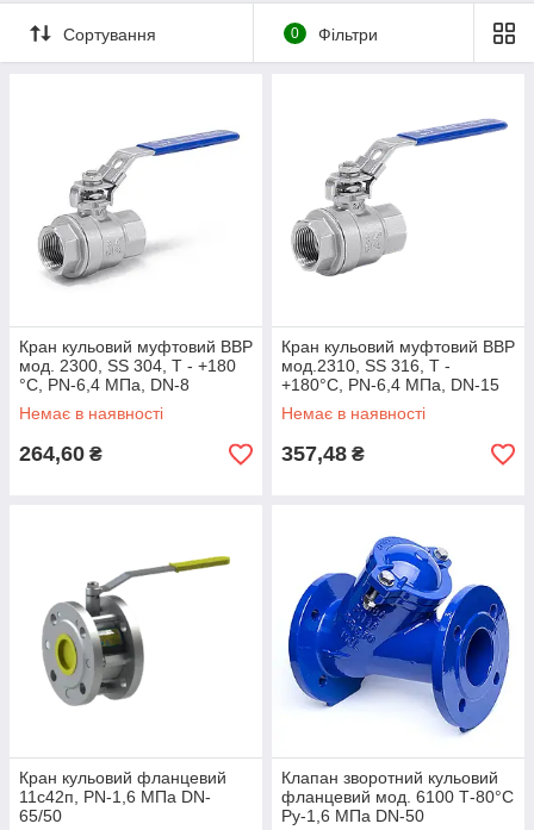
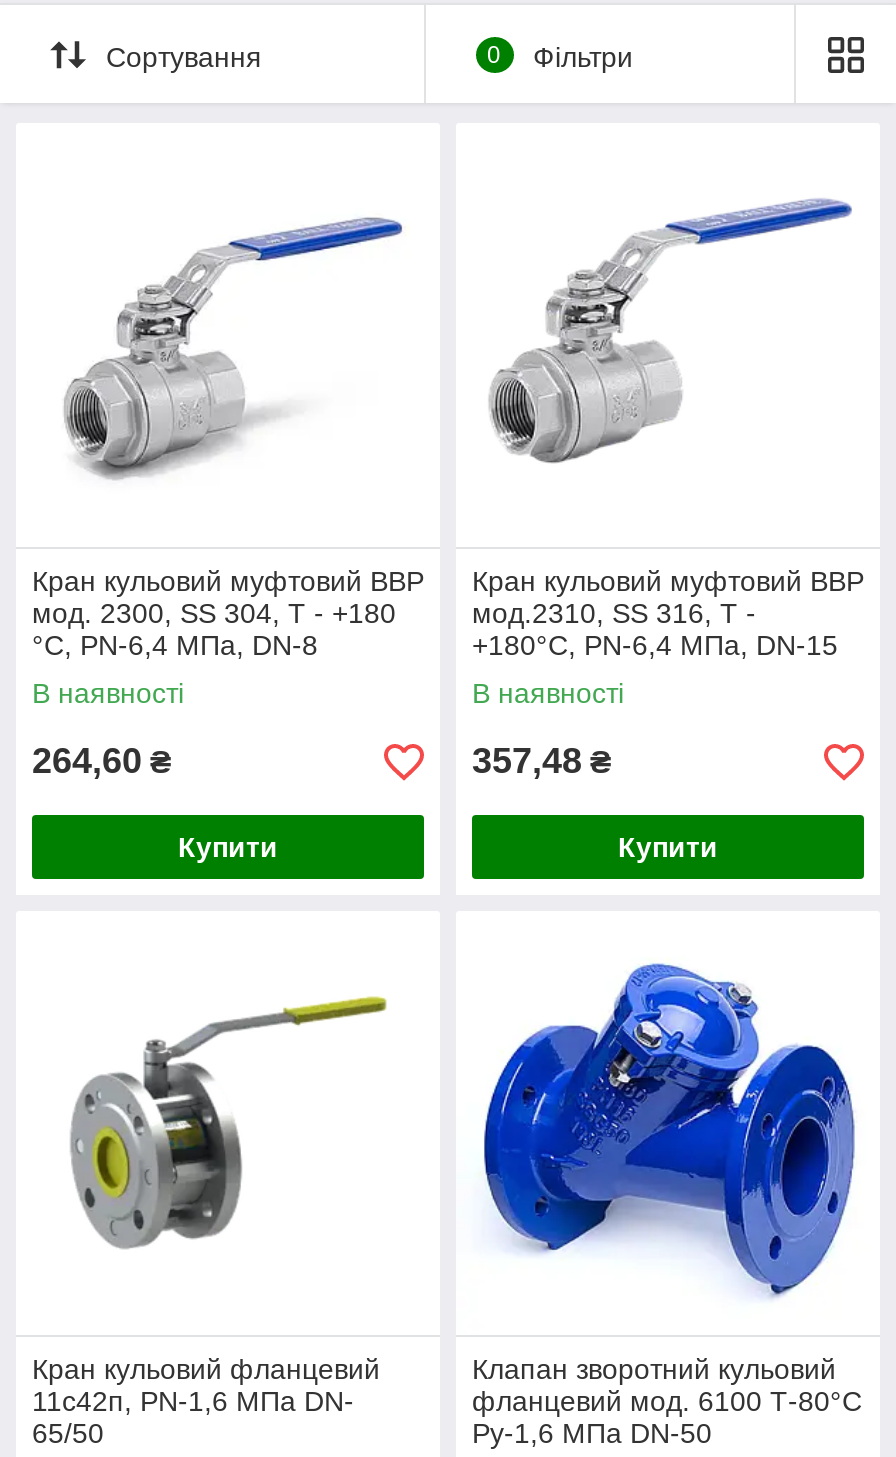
- Немає в наявності
+ В наявності

- Немає в наявності
+ В наявності

+ Купити

+ Купити
